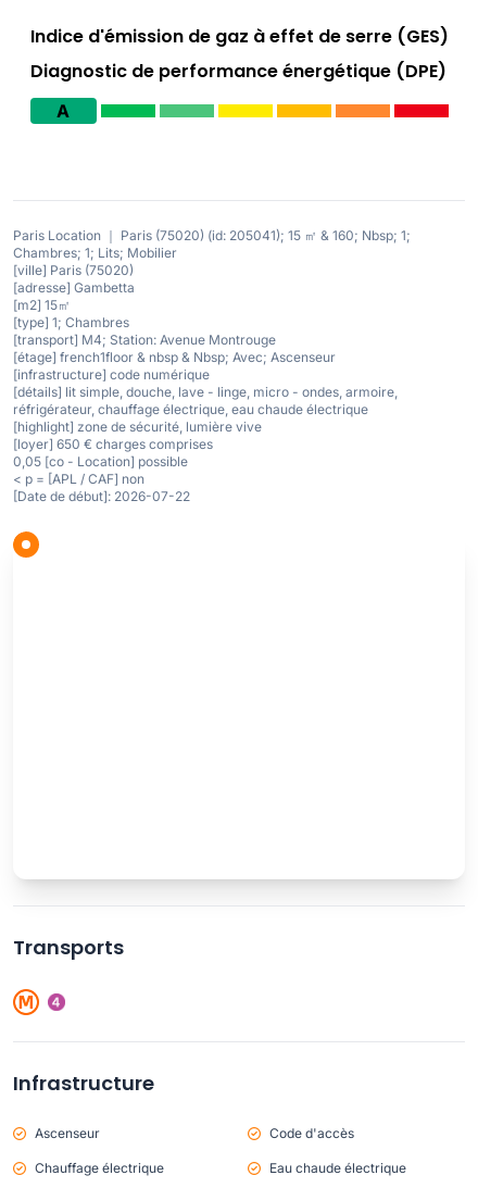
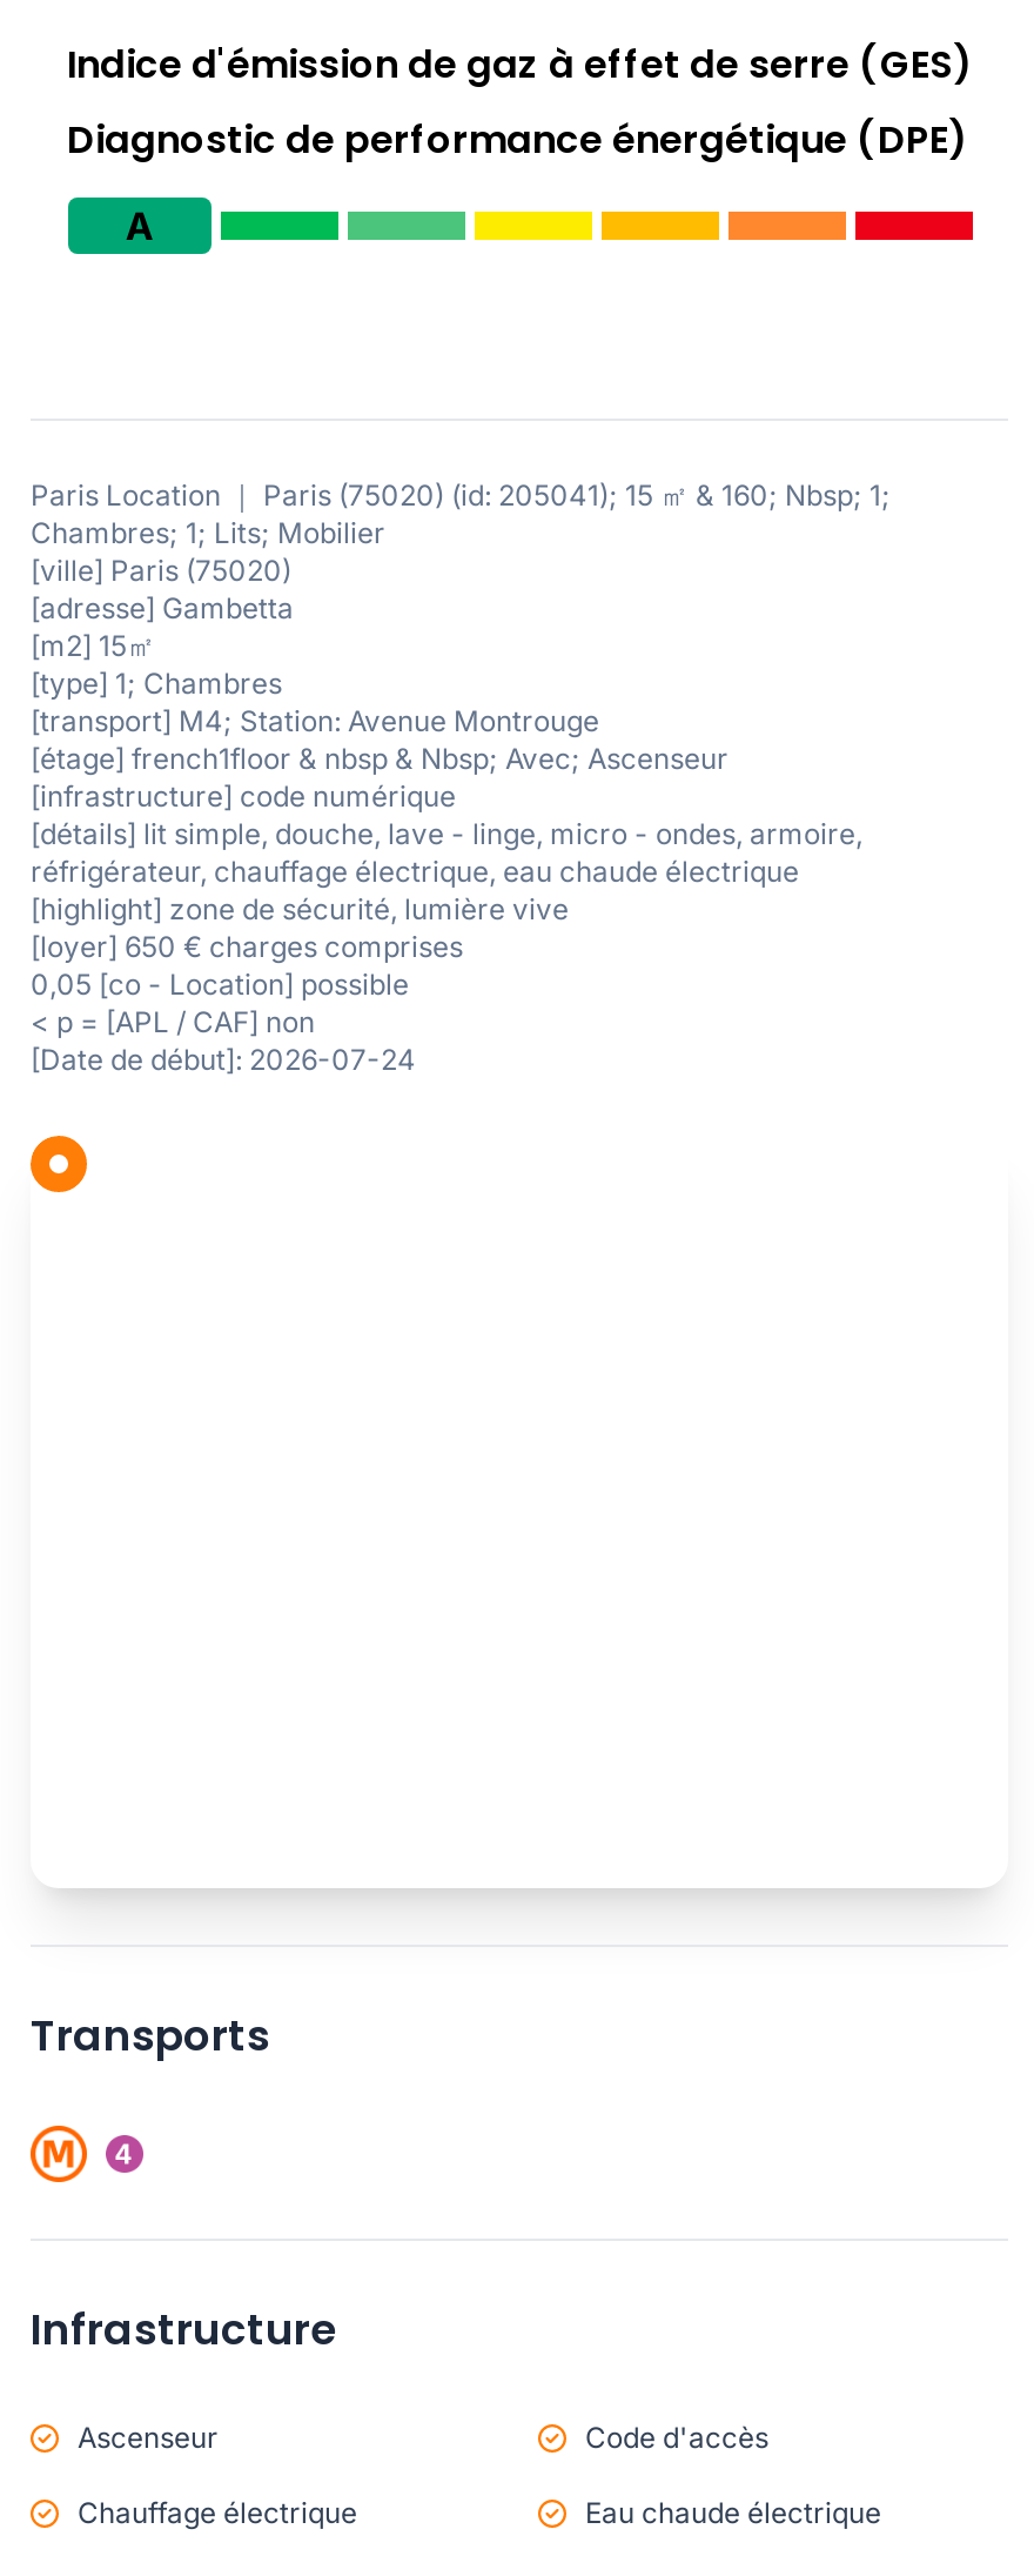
- [Date de début]: 2026-07-22
+ [Date de début]: 2026-07-24
